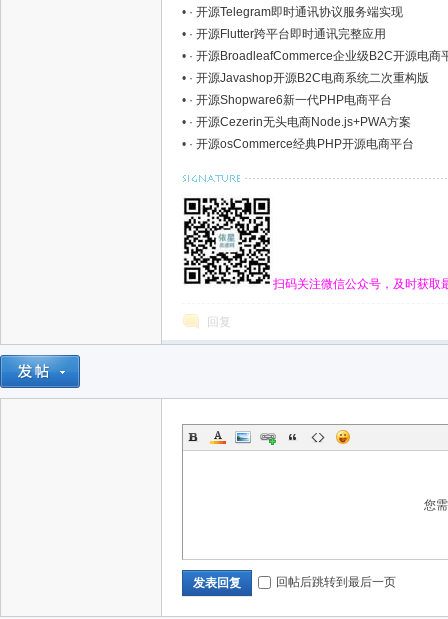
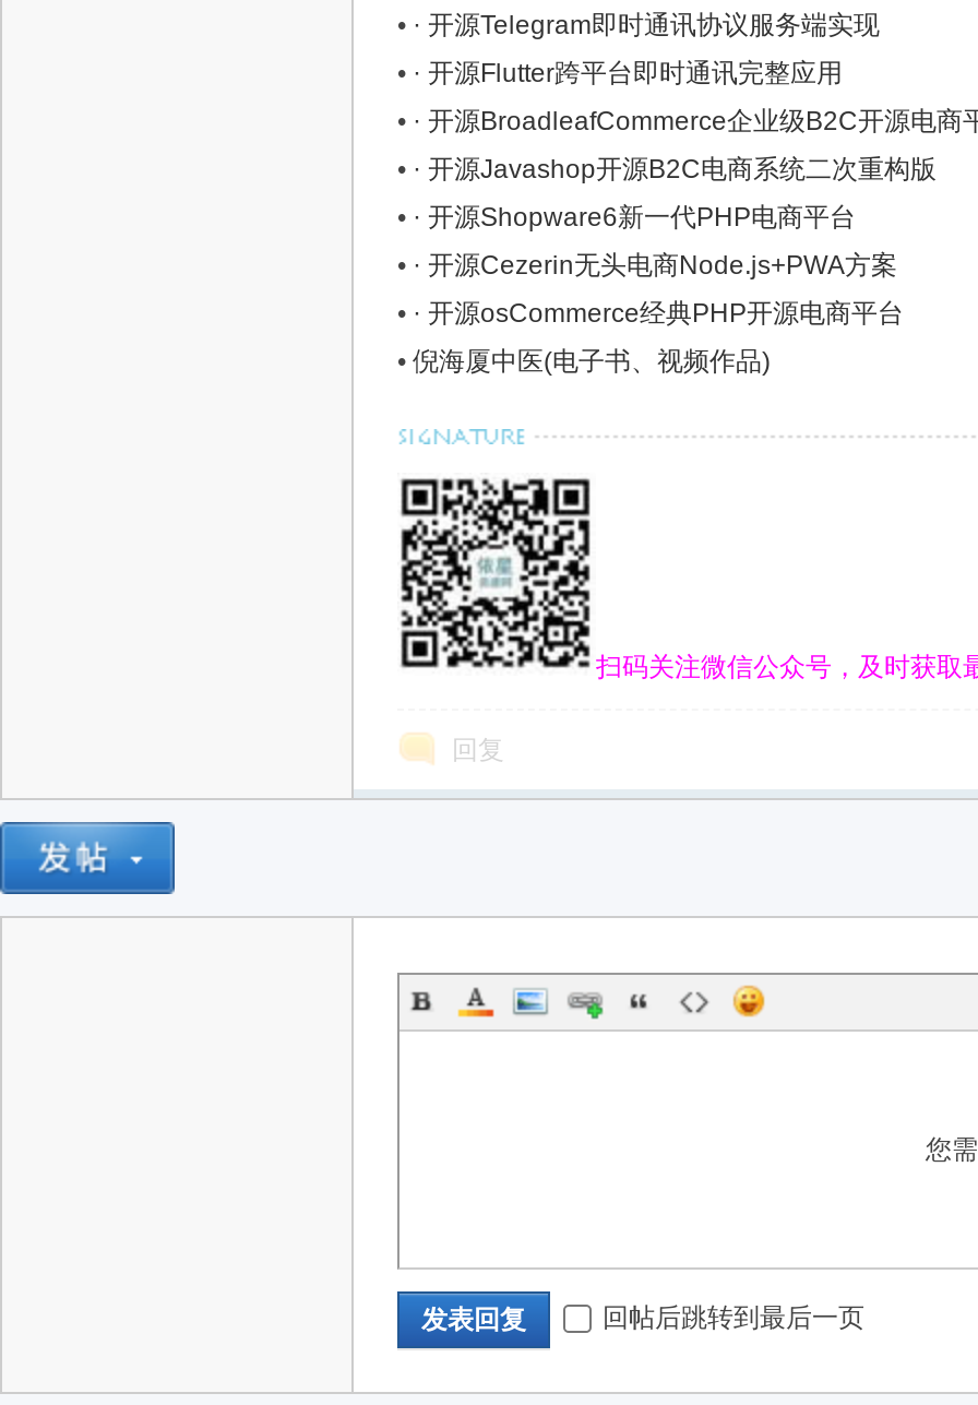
+ •倪海厦中医(电子书、视频作品)
